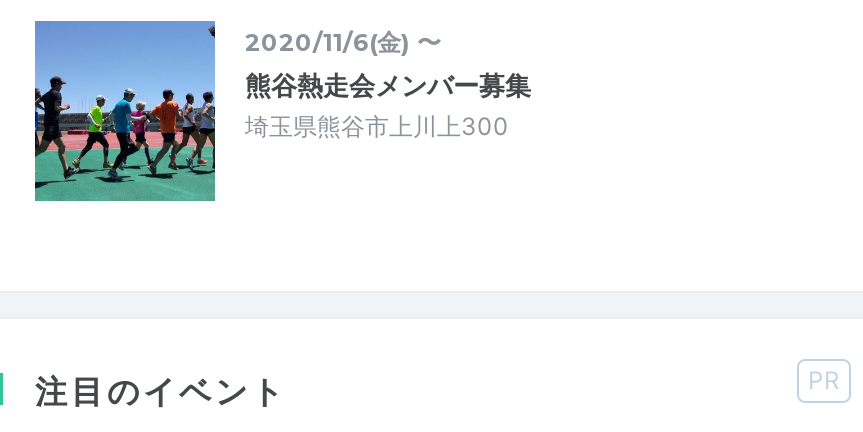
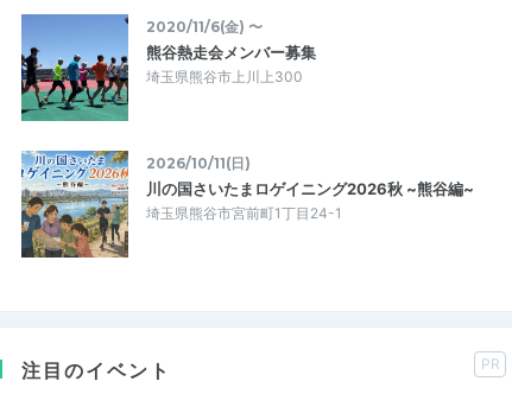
+ [image]
+ 2026/10/11(日)
+ 川の国さいたまロゲイニング2026秋 ~熊谷編~
+ 埼玉県熊谷市宮前町1丁目24-1
